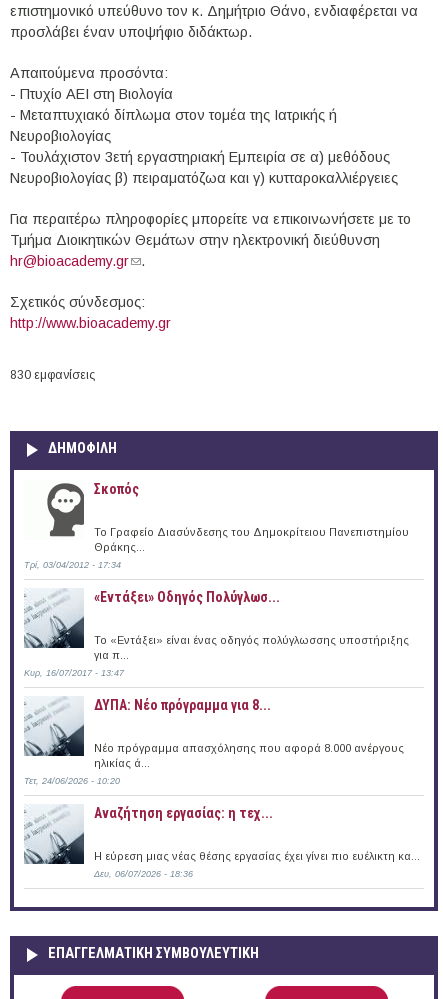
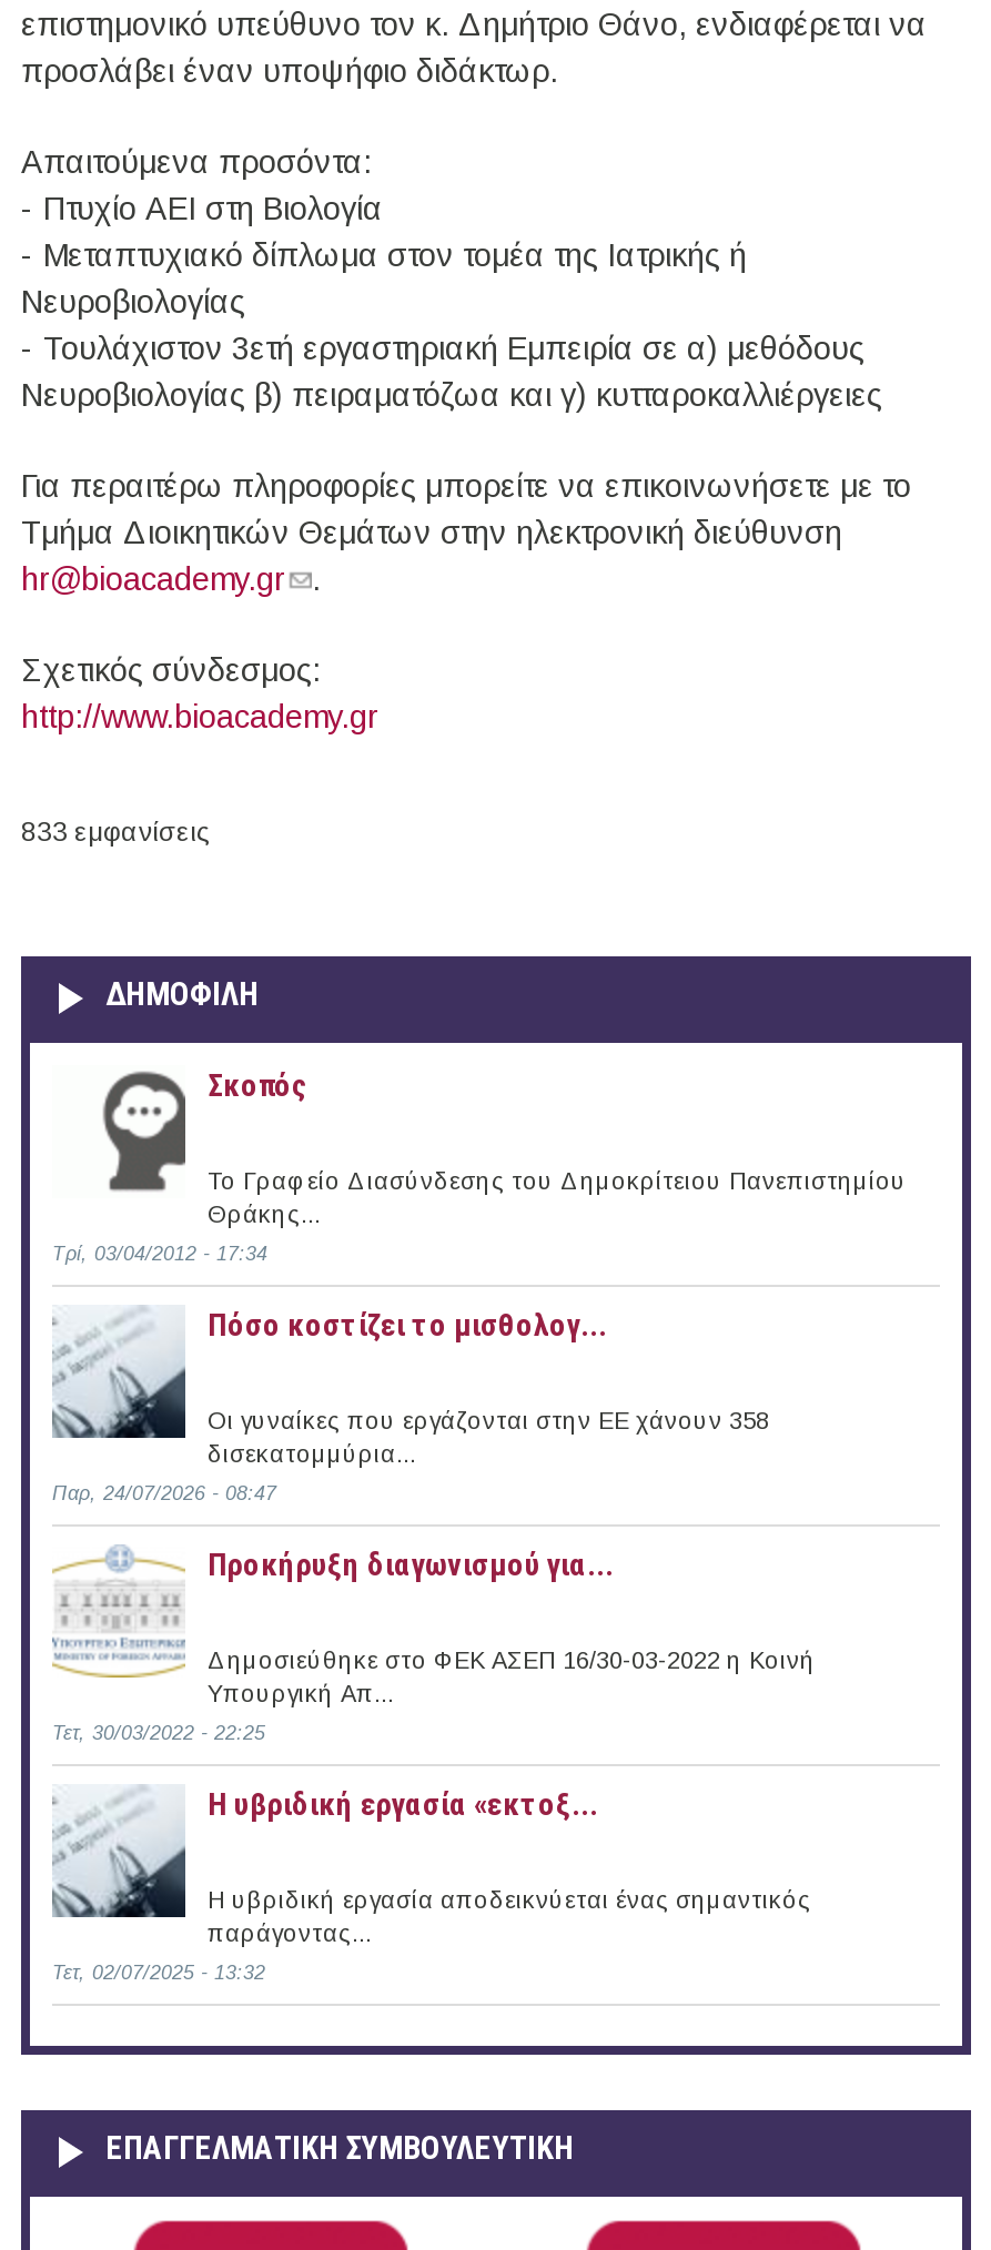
- 830 εμφανίσεις
+ 833 εμφανίσεις

- «Εντάξει» Oδηγός Πολύγλωσ...
+ Πόσο κοστίζει το μισθολογ...

- Το «Εντάξει» είναι ένας οδηγός πολύγλωσσης υποστήριξης
- για π...
+ Οι γυναίκες που εργάζονται στην ΕΕ χάνουν 358
+ δισεκατομμύρια...

- Κυρ, 16/07/2017 - 13:47
+ Παρ, 24/07/2026 - 08:47

- ΔΥΠΑ: Νέο πρόγραμμα για 8...
+ Προκήρυξη διαγωνισμού για...

- [image]
- Νέο πρόγραμμα απασχόλησης που αφορά 8.000 ανέργους
- ηλικίας ά...
+ [image]
+ Δημοσιεύθηκε στο ΦΕΚ ΑΣΕΠ 16/30-03-2022 η Κοινή
+ Υπουργική Απ...

- Τετ, 24/06/2026 - 10:20
+ Τετ, 30/03/2022 - 22:25

- Αναζήτηση εργασίας: η τεχ...
+ Η υβριδική εργασία «εκτοξ...

- Η εύρεση μιας νέας θέσης εργασίας έχει γίνει πιο ευέλικτη κα...
+ Η υβριδική εργασία αποδεικνύεται ένας σημαντικός
+ παράγοντας...

- Δευ, 06/07/2026 - 18:36
+ Τετ, 02/07/2025 - 13:32
